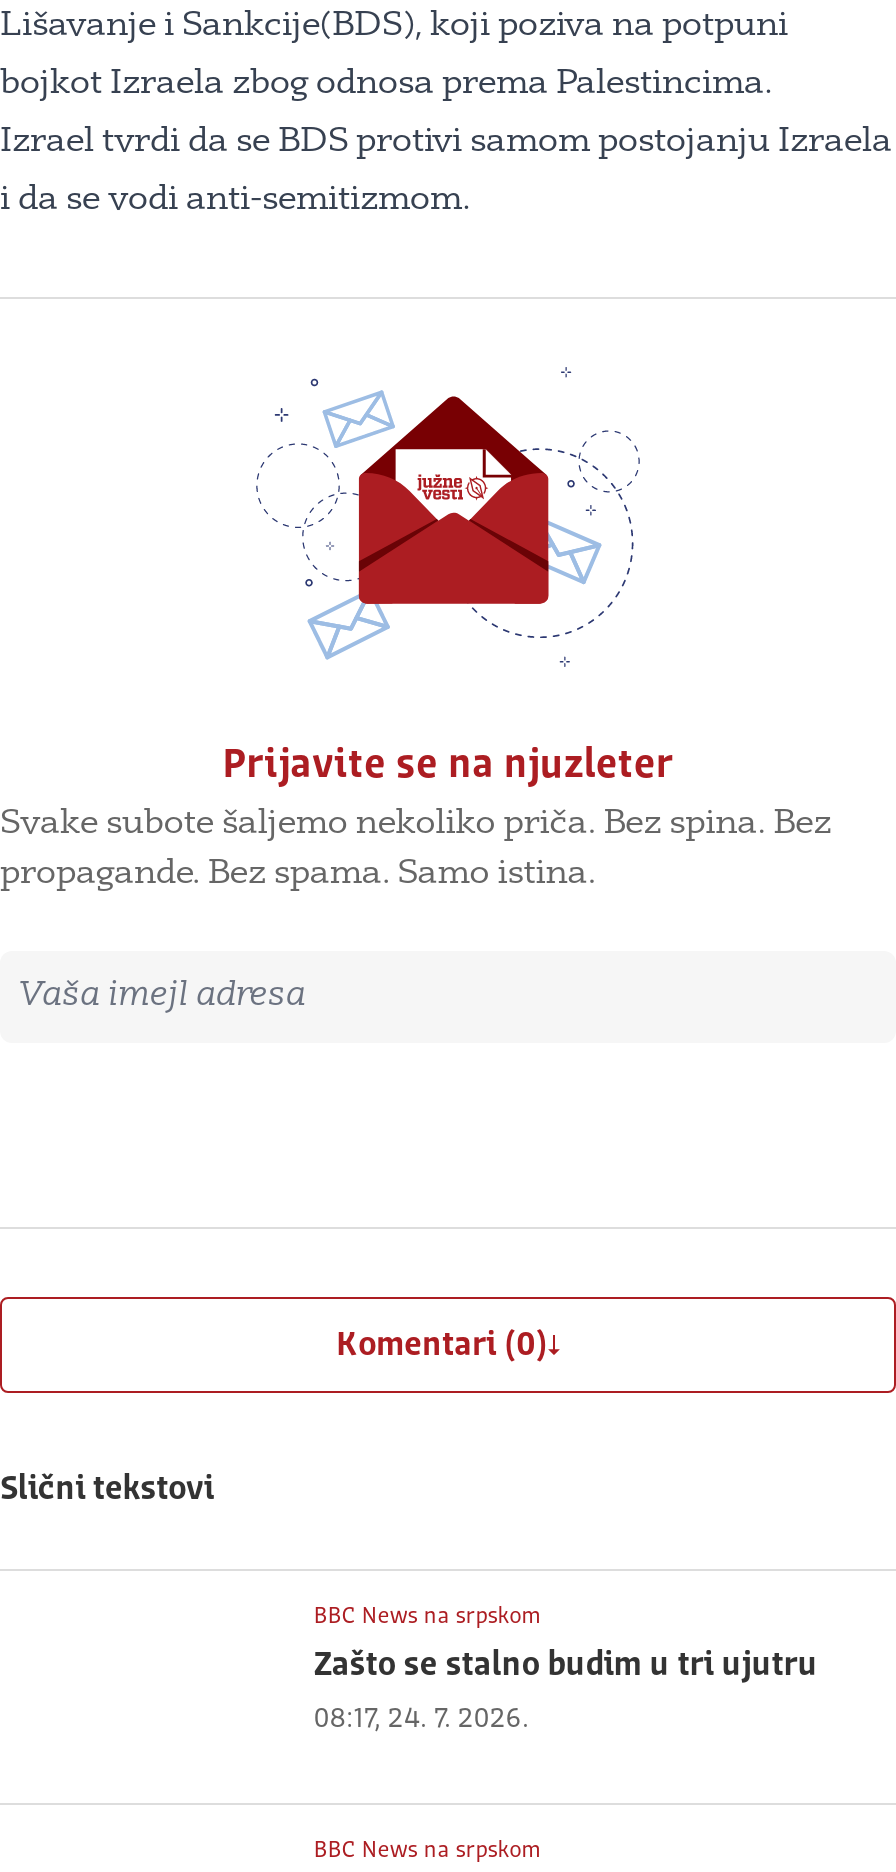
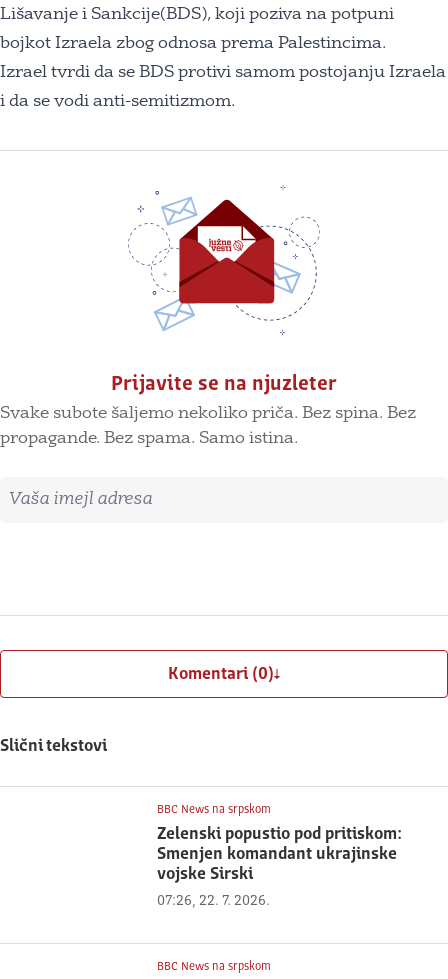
- Zašto se stalno budim u tri ujutru
+ Zelenski popustio pod pritiskom:
+ Smenjen komandant ukrajinske
+ vojske Sirski

- 08:17, 24. 7. 2026.
+ 07:26, 22. 7. 2026.
